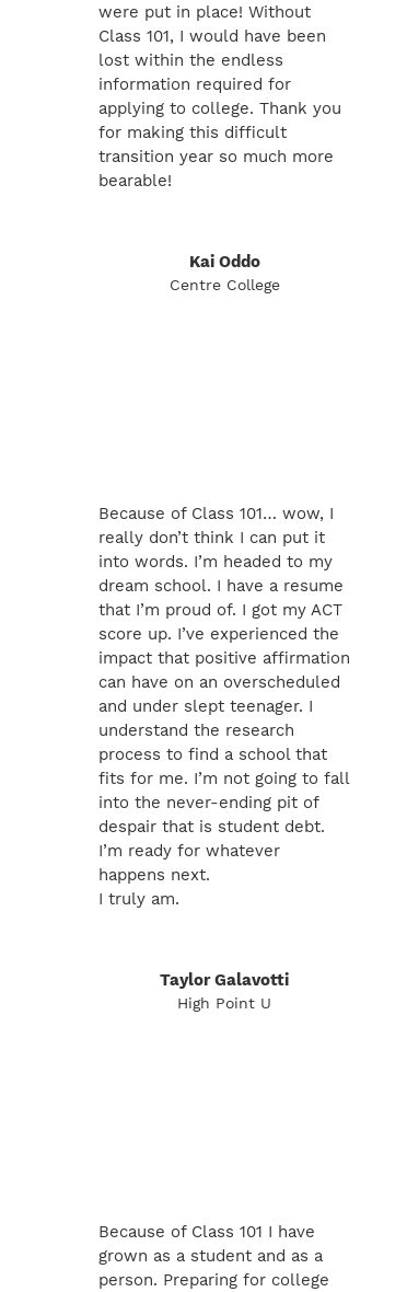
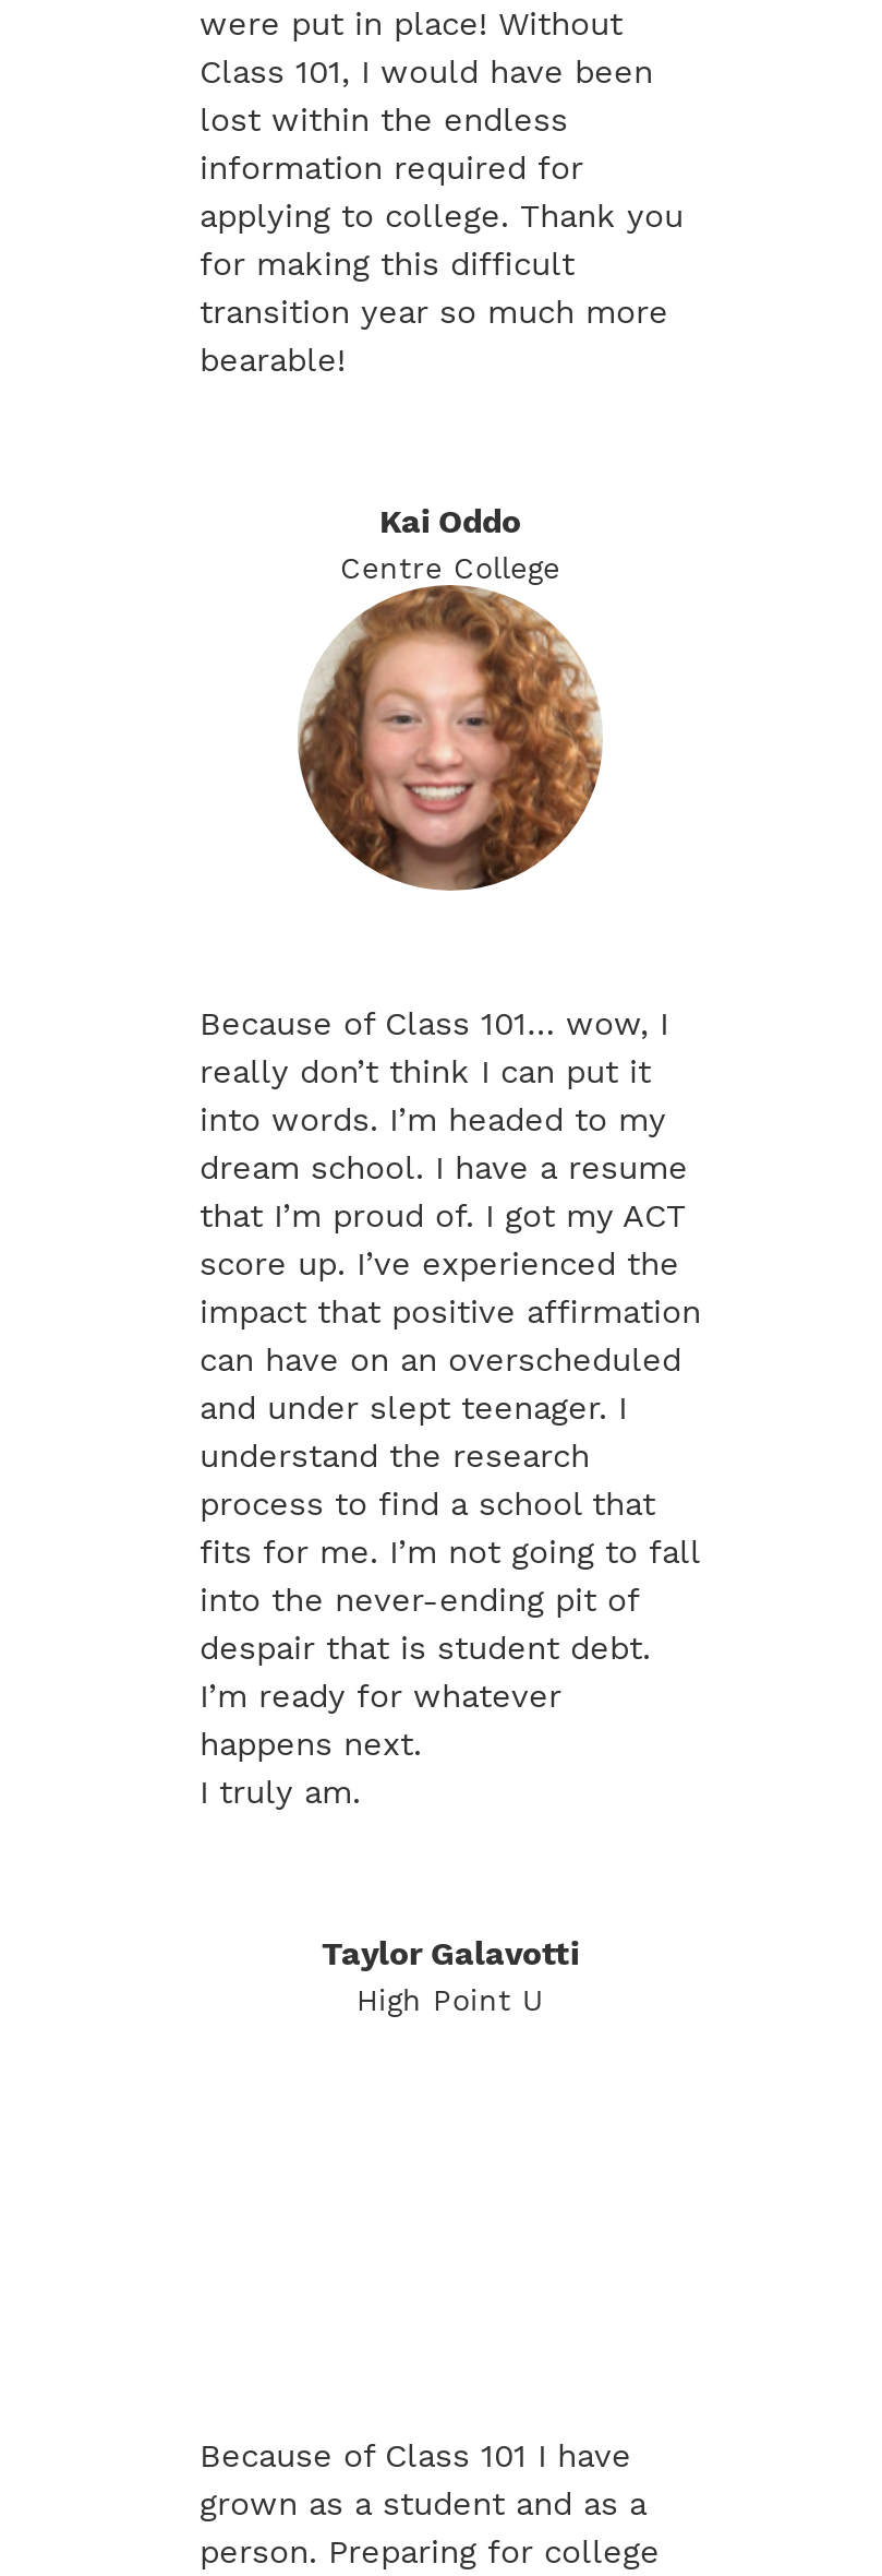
+ [image]
